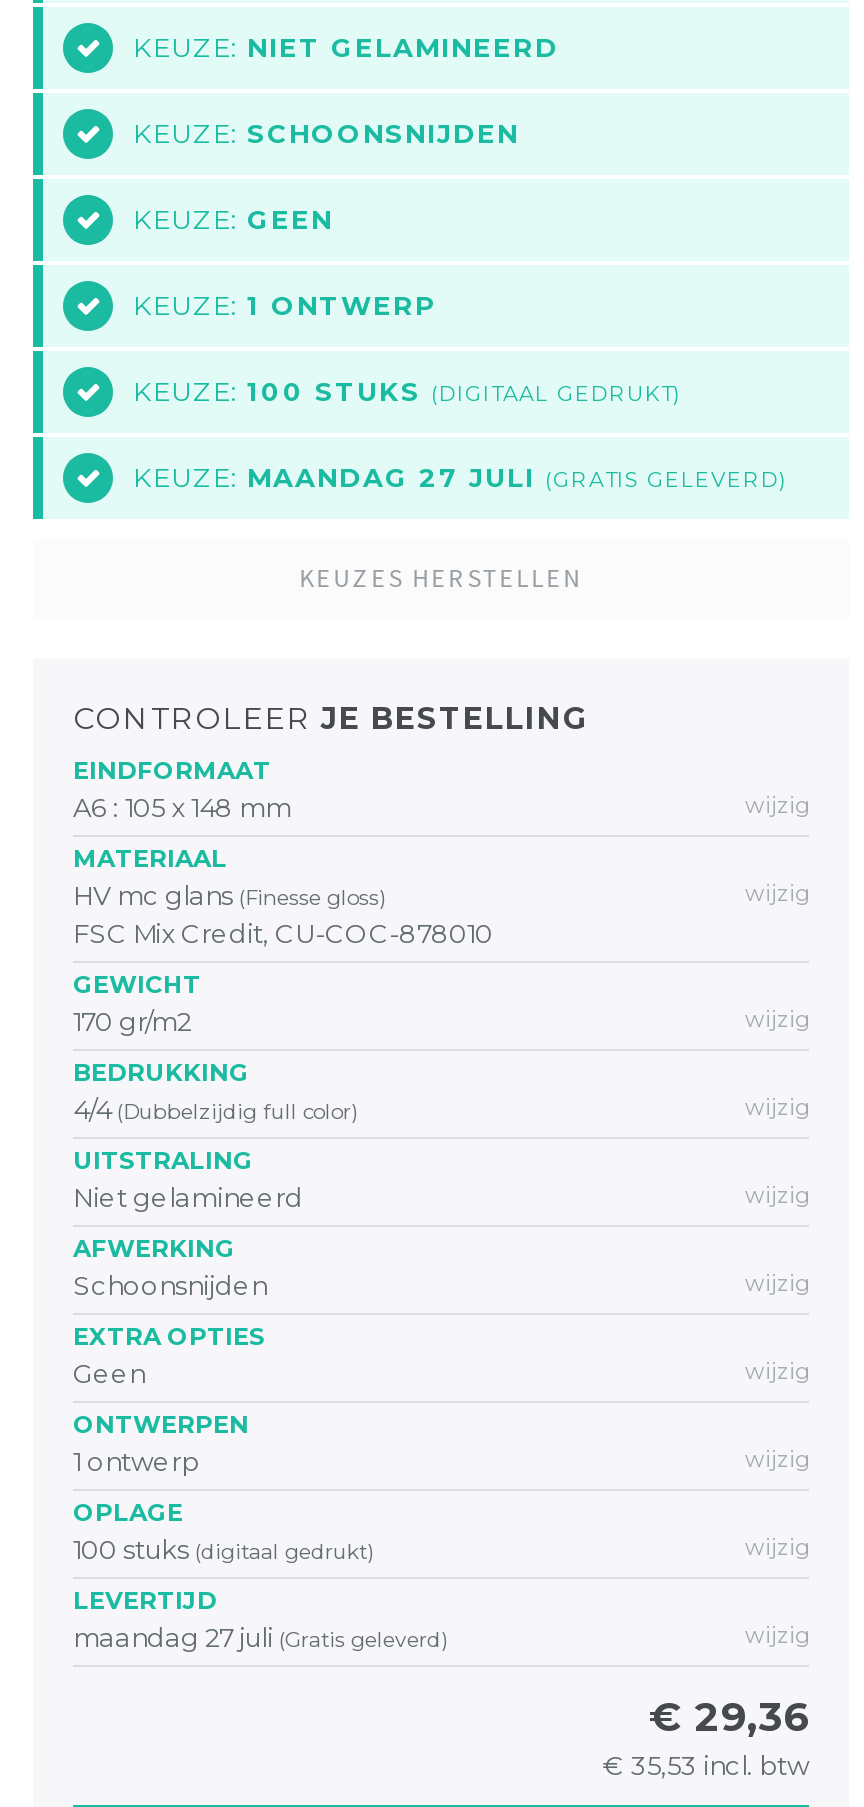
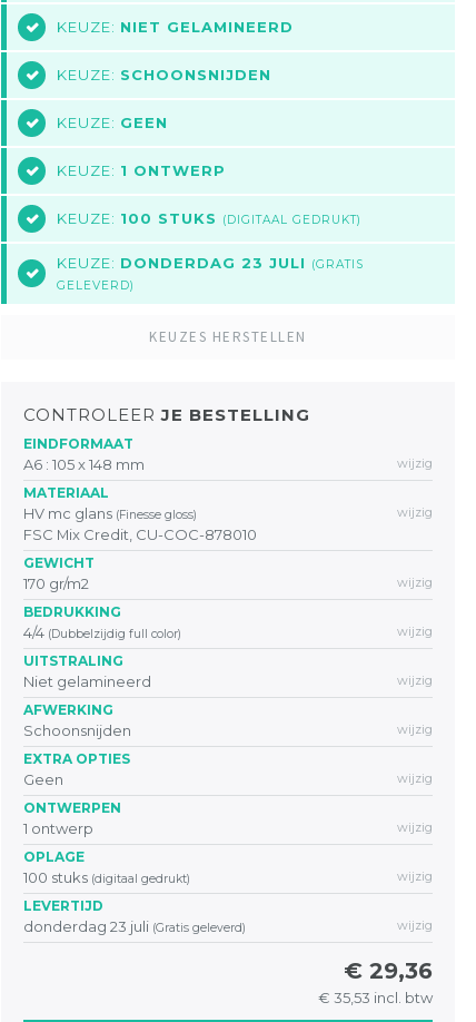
- KEUZE: MAANDAG 27 JULI (GRATIS GELEVERD)
+ KEUZE: DONDERDAG 23 JULI (GRATIS
+ GELEVERD)

- maandag 27 juli (Gratis geleverd)
+ donderdag 23 juli (Gratis geleverd)
